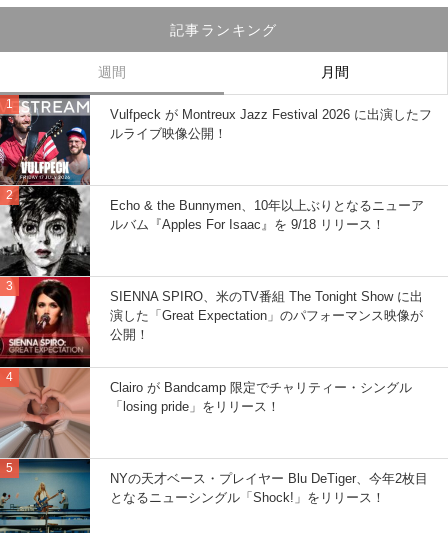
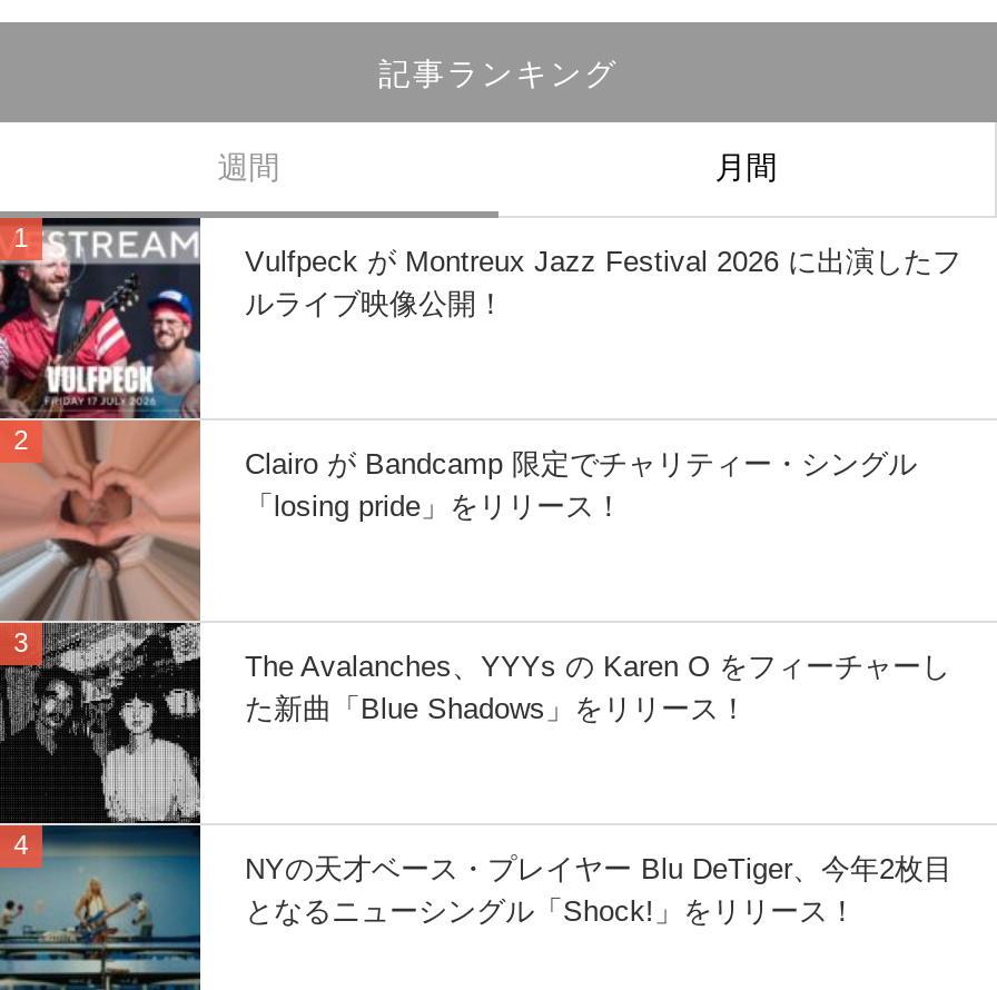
- [image]
+ [image]

- Echo & the Bunnymen、10年以上ぶりとなるニューア
- ルバム『Apples For Isaac』を 9/18 リリース！

- SIENNA SPIRO、米のTV番組 The Tonight Show に出
- 演した「Great Expectation」のパフォーマンス映像が
- 公開！

moved up: Clairo が Bandcamp 限定でチャリティー・シングル | 「losing pride」をリリース！

+ The Avalanches、YYYs の Karen O をフィーチャーし
+ た新曲「Blue Shadows」をリリース！
